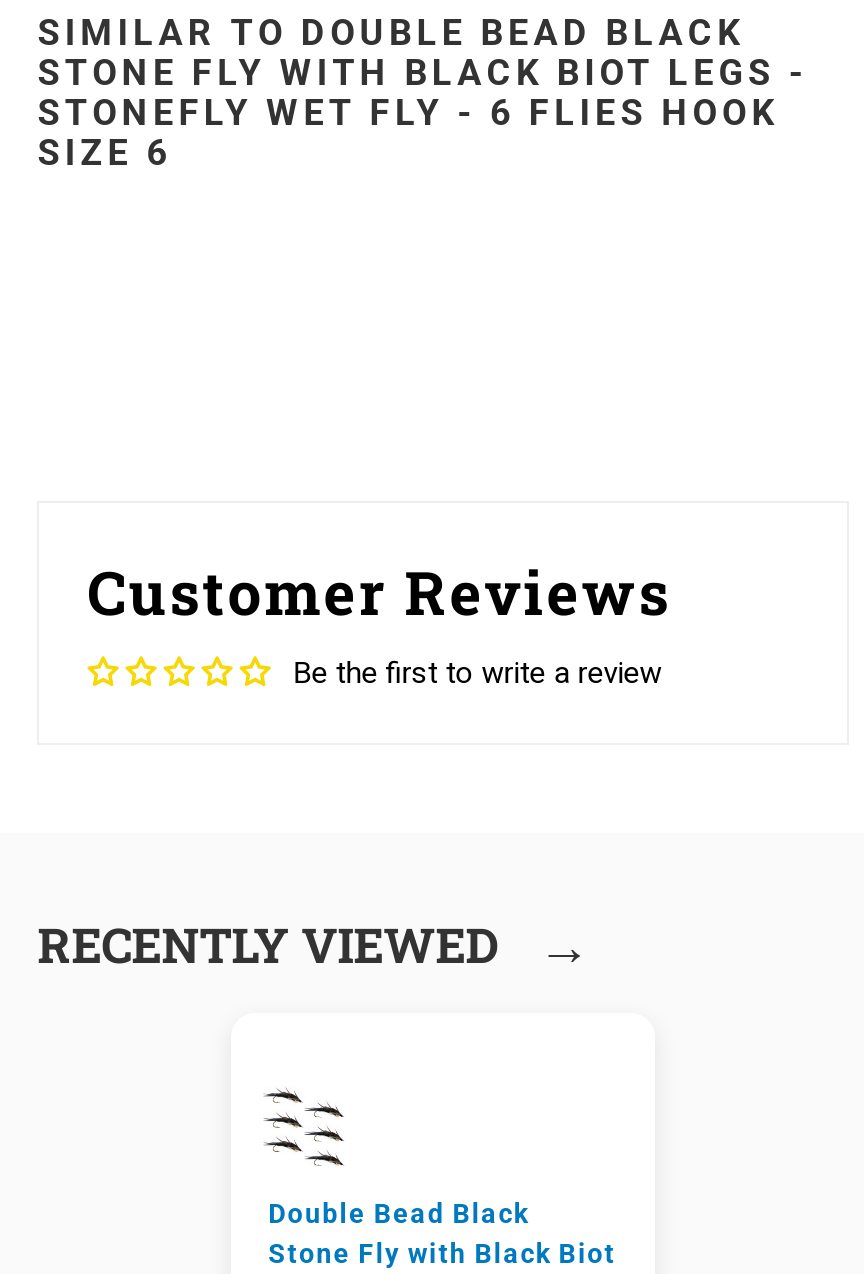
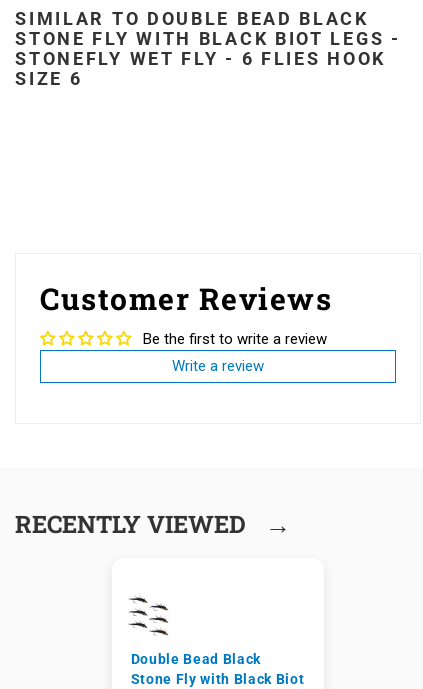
+ Write a review
